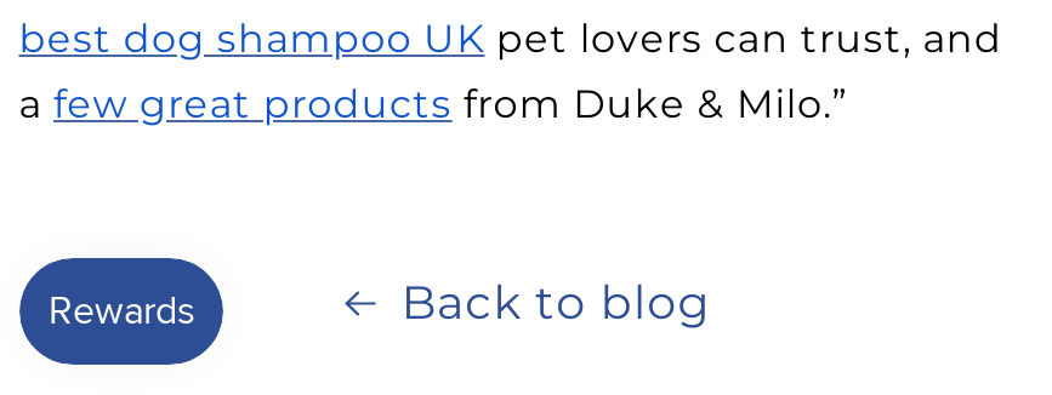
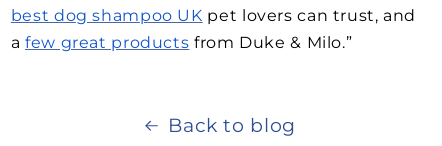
- [image]
